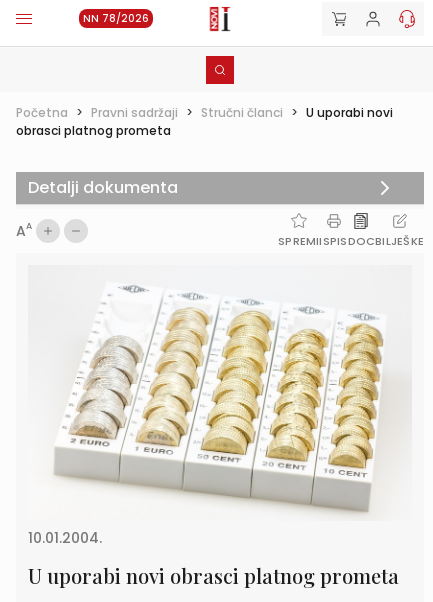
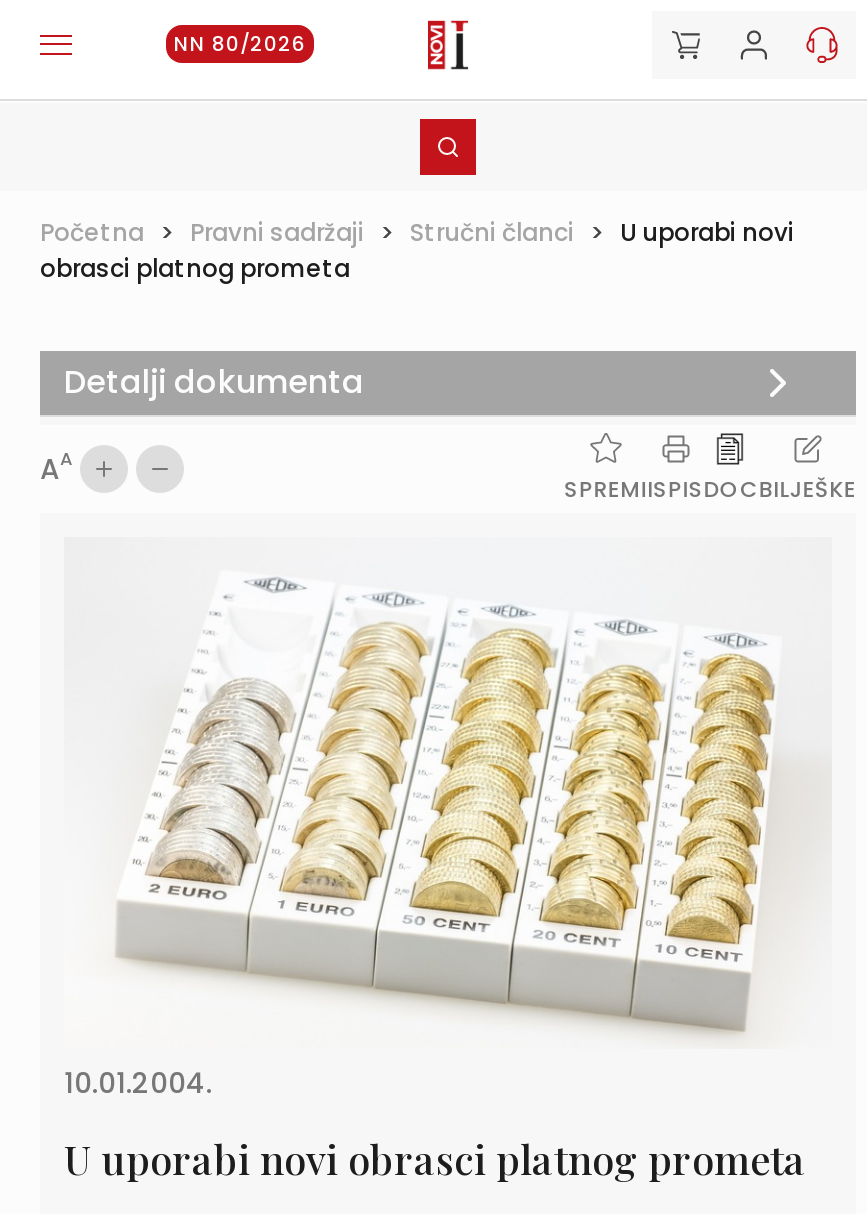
- NN 78/2026
+ NN 80/2026
